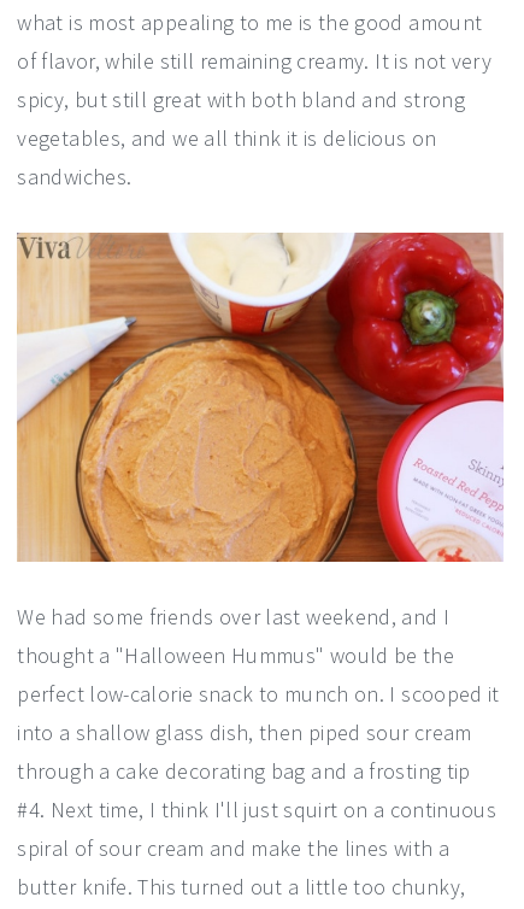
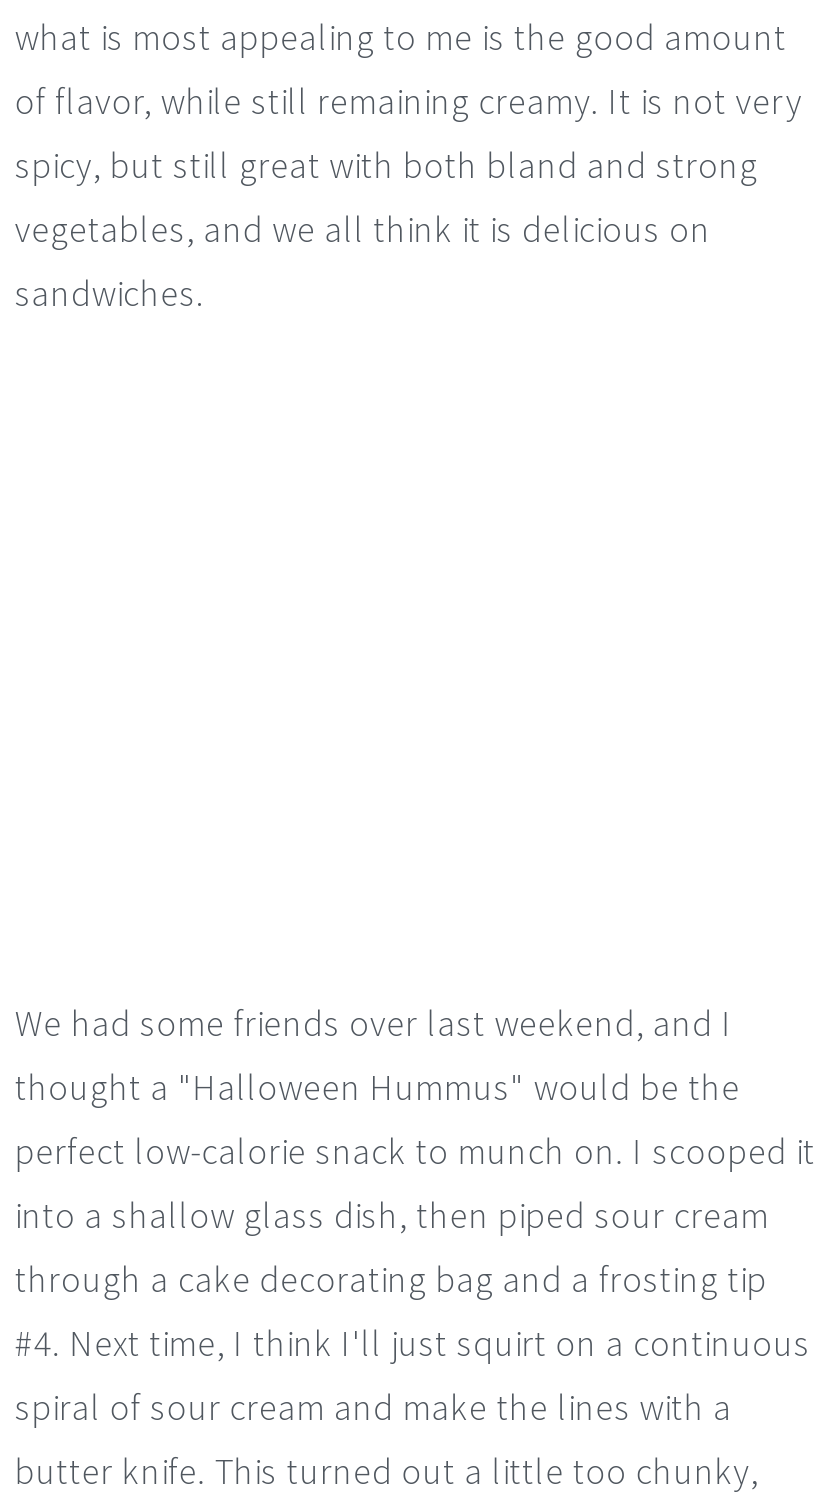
- [image]
